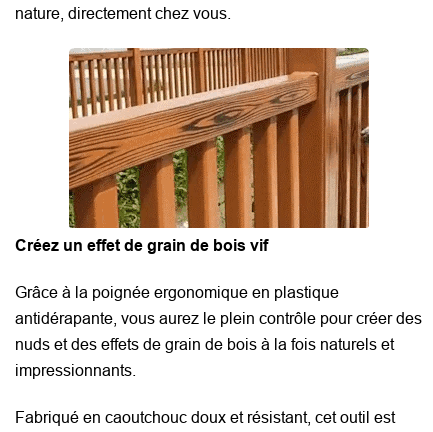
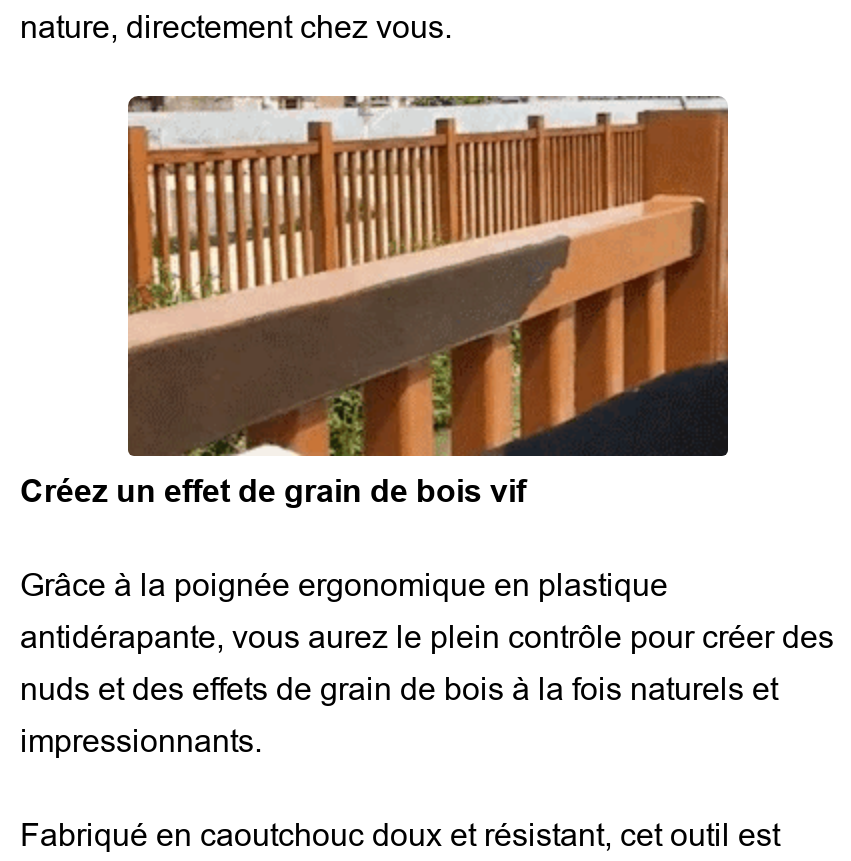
- [image]
+ [image]
